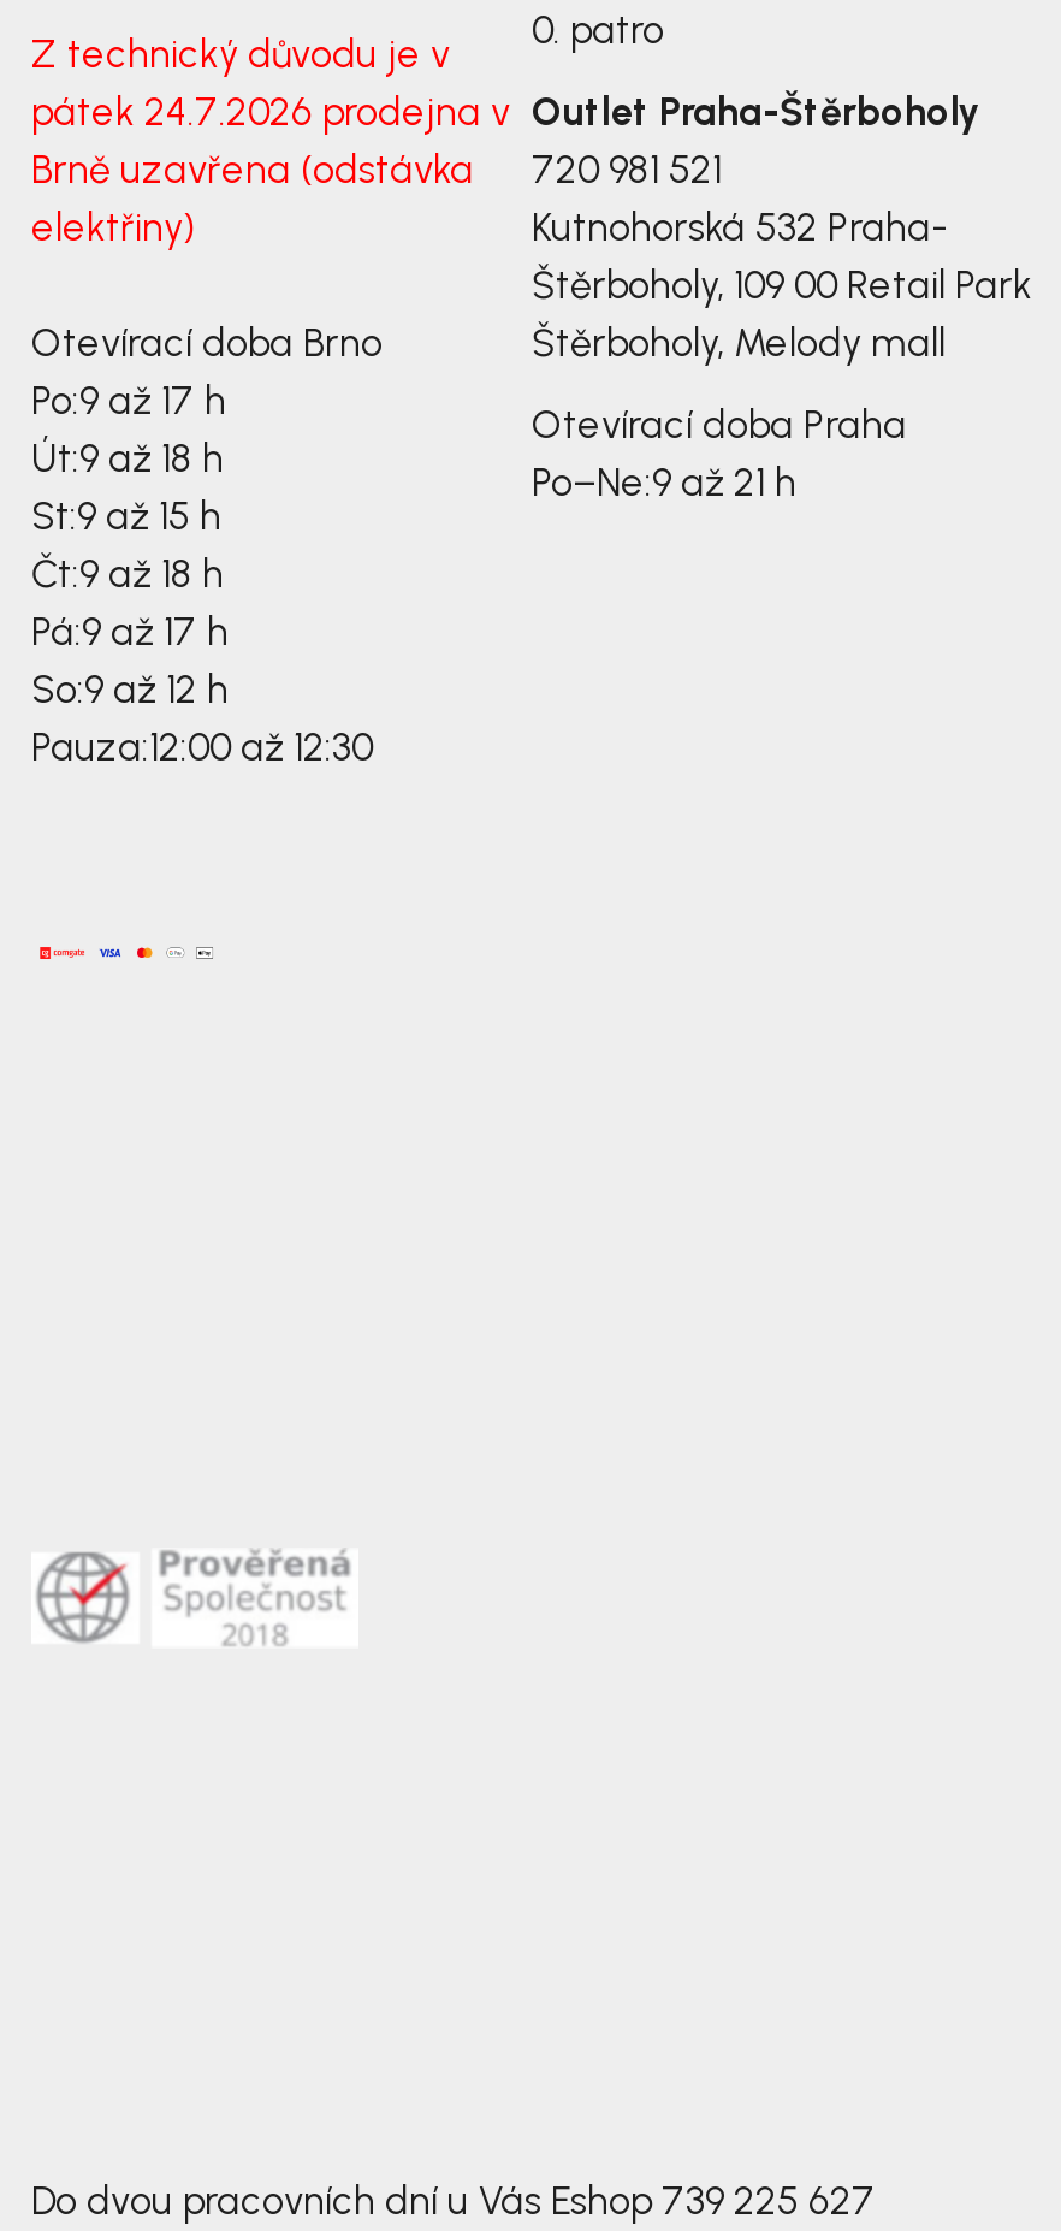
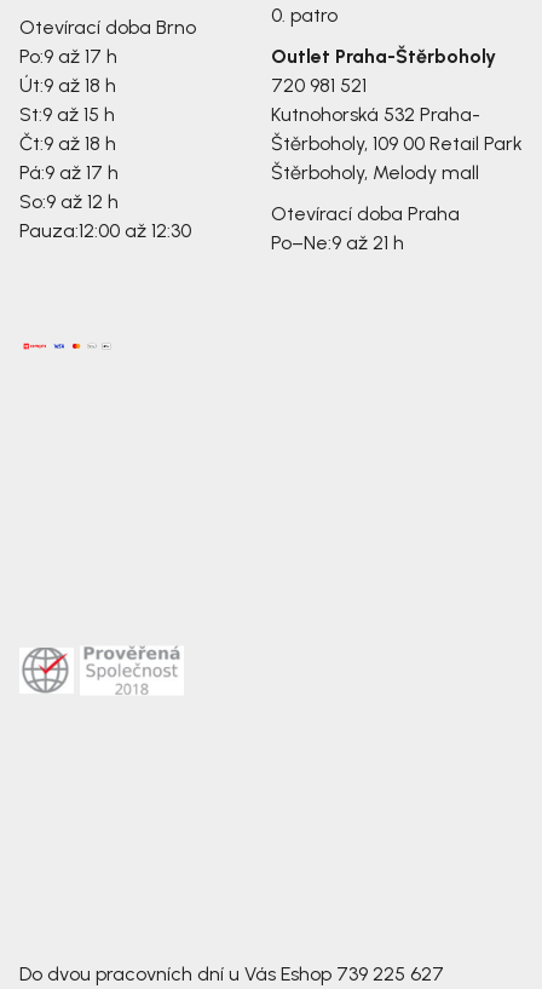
- Z technický důvodu je v
- pátek 24.7.2026 prodejna v
- Brně uzavřena (odstávka
- elektřiny)
